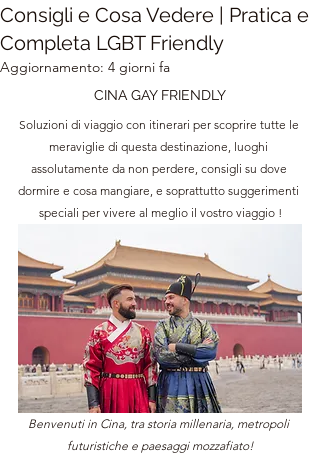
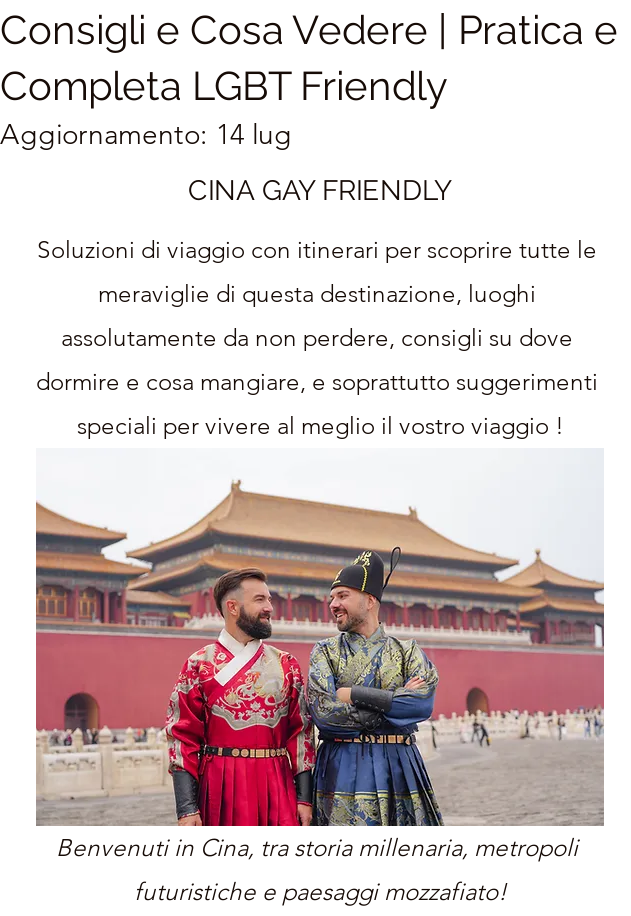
- Aggiornamento: 4 giorni fa
+ Aggiornamento: 14 lug
